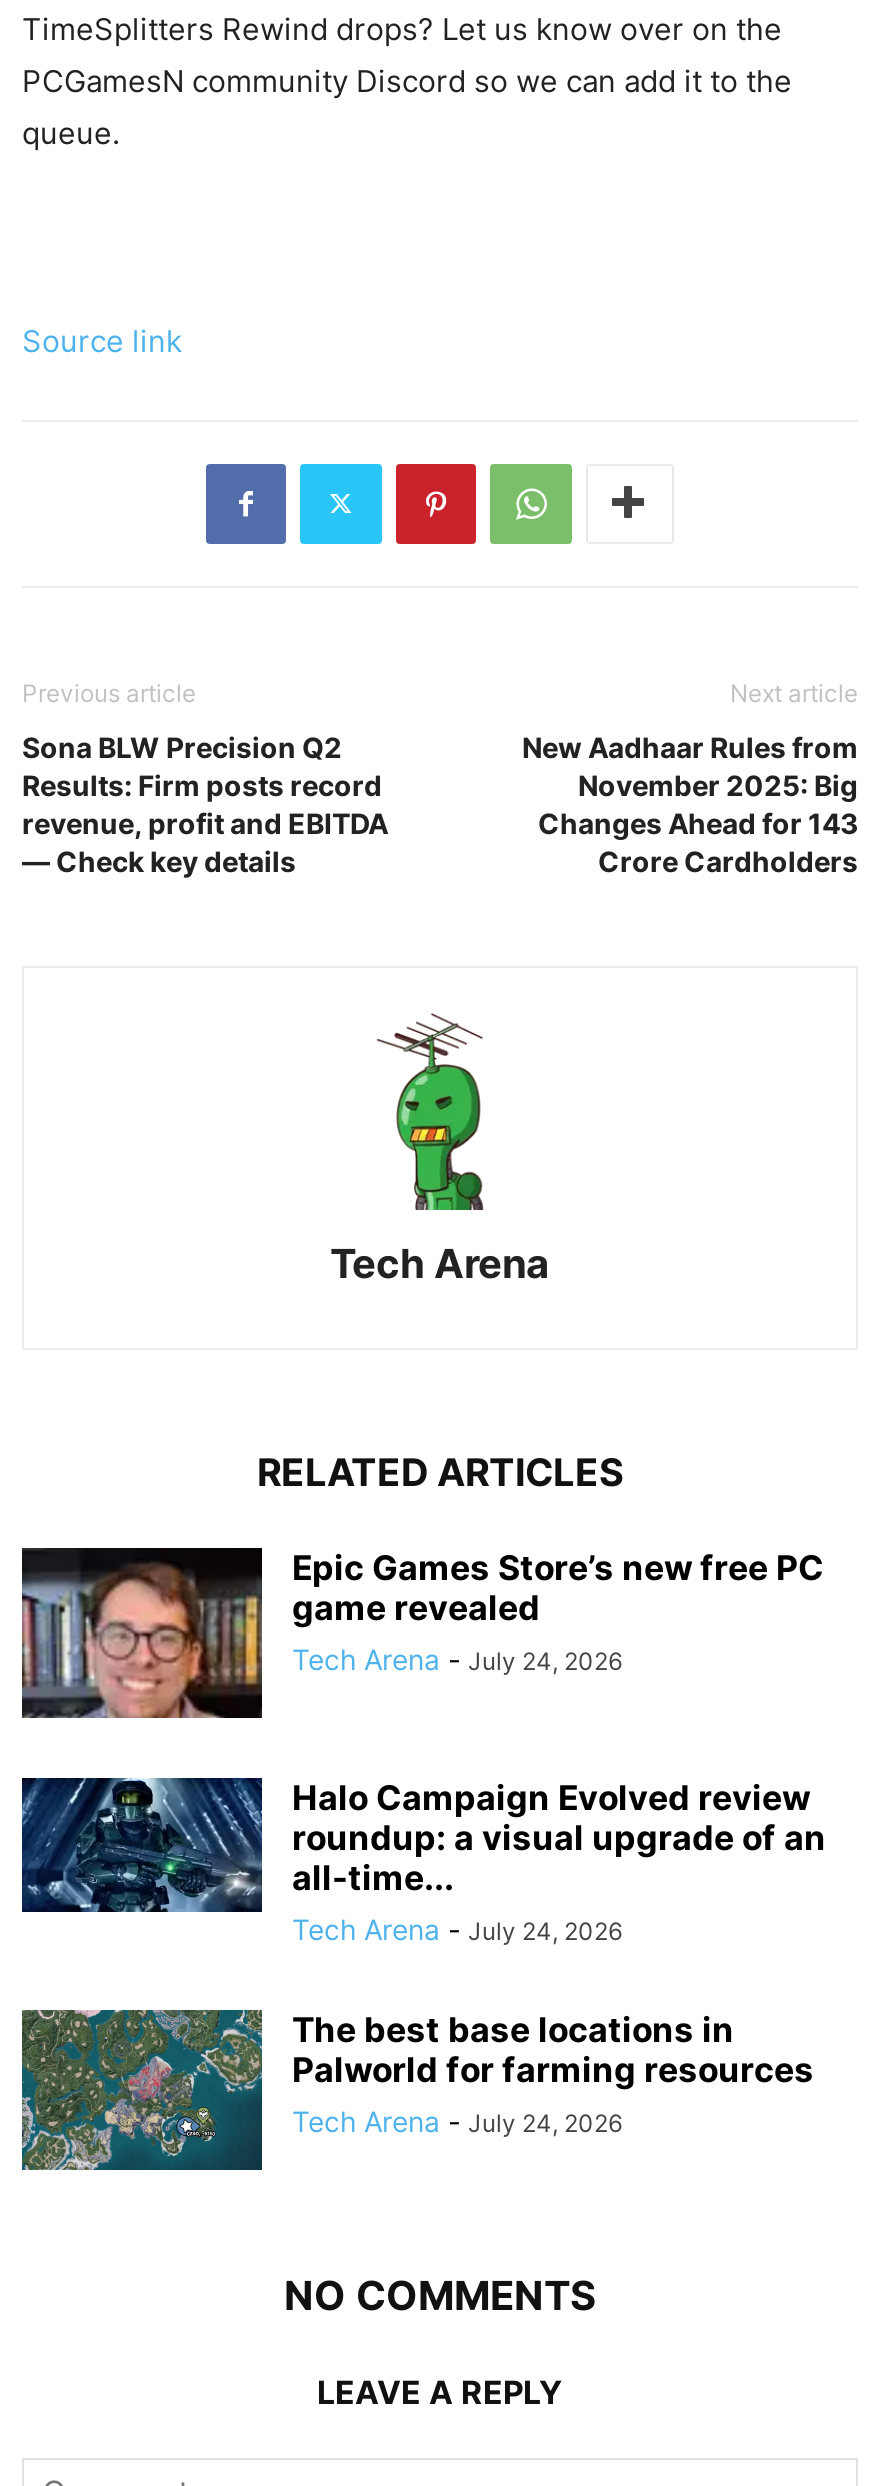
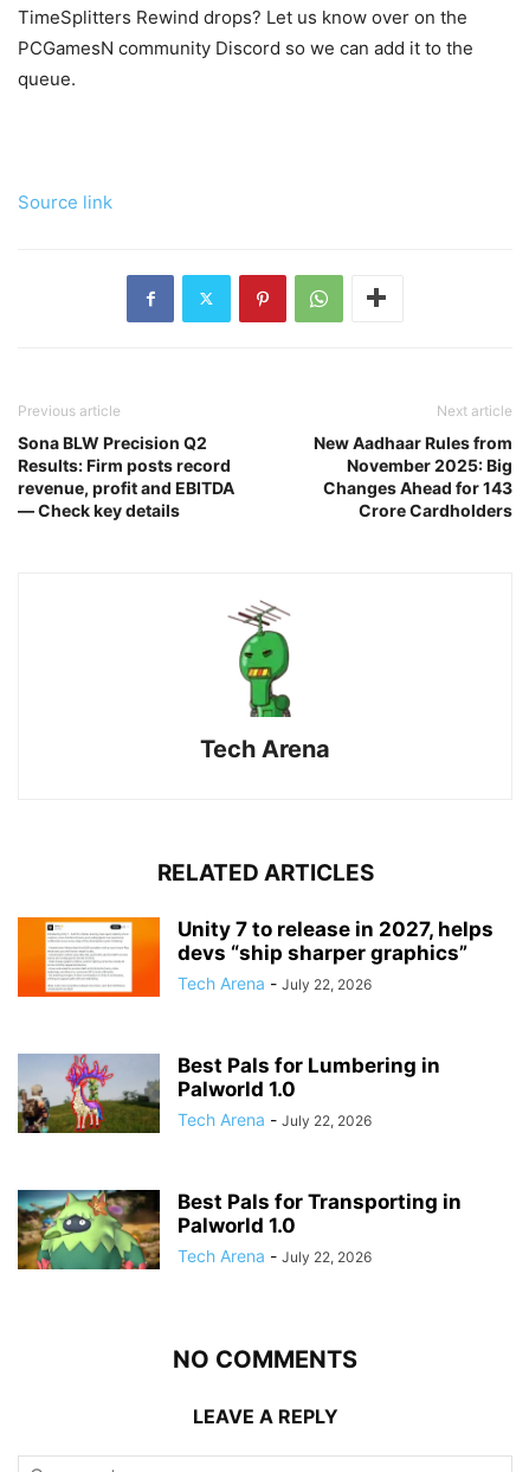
- [image]
- Epic Games Store’s new free PC
- game revealed
- Tech Arena - July 24, 2026
+ [image]
+ Unity 7 to release in 2027, helps
+ devs “ship sharper graphics”
+ Tech Arena - July 22, 2026

- [image]
- Halo Campaign Evolved review
- roundup: a visual upgrade of an
- all-time...
- Tech Arena - July 24, 2026
+ [image]
+ Best Pals for Lumbering in
+ Palworld 1.0
+ Tech Arena - July 22, 2026

- [image]
- The best base locations in
- Palworld for farming resources
- Tech Arena - July 24, 2026
+ [image]
+ Best Pals for Transporting in
+ Palworld 1.0
+ Tech Arena - July 22, 2026
